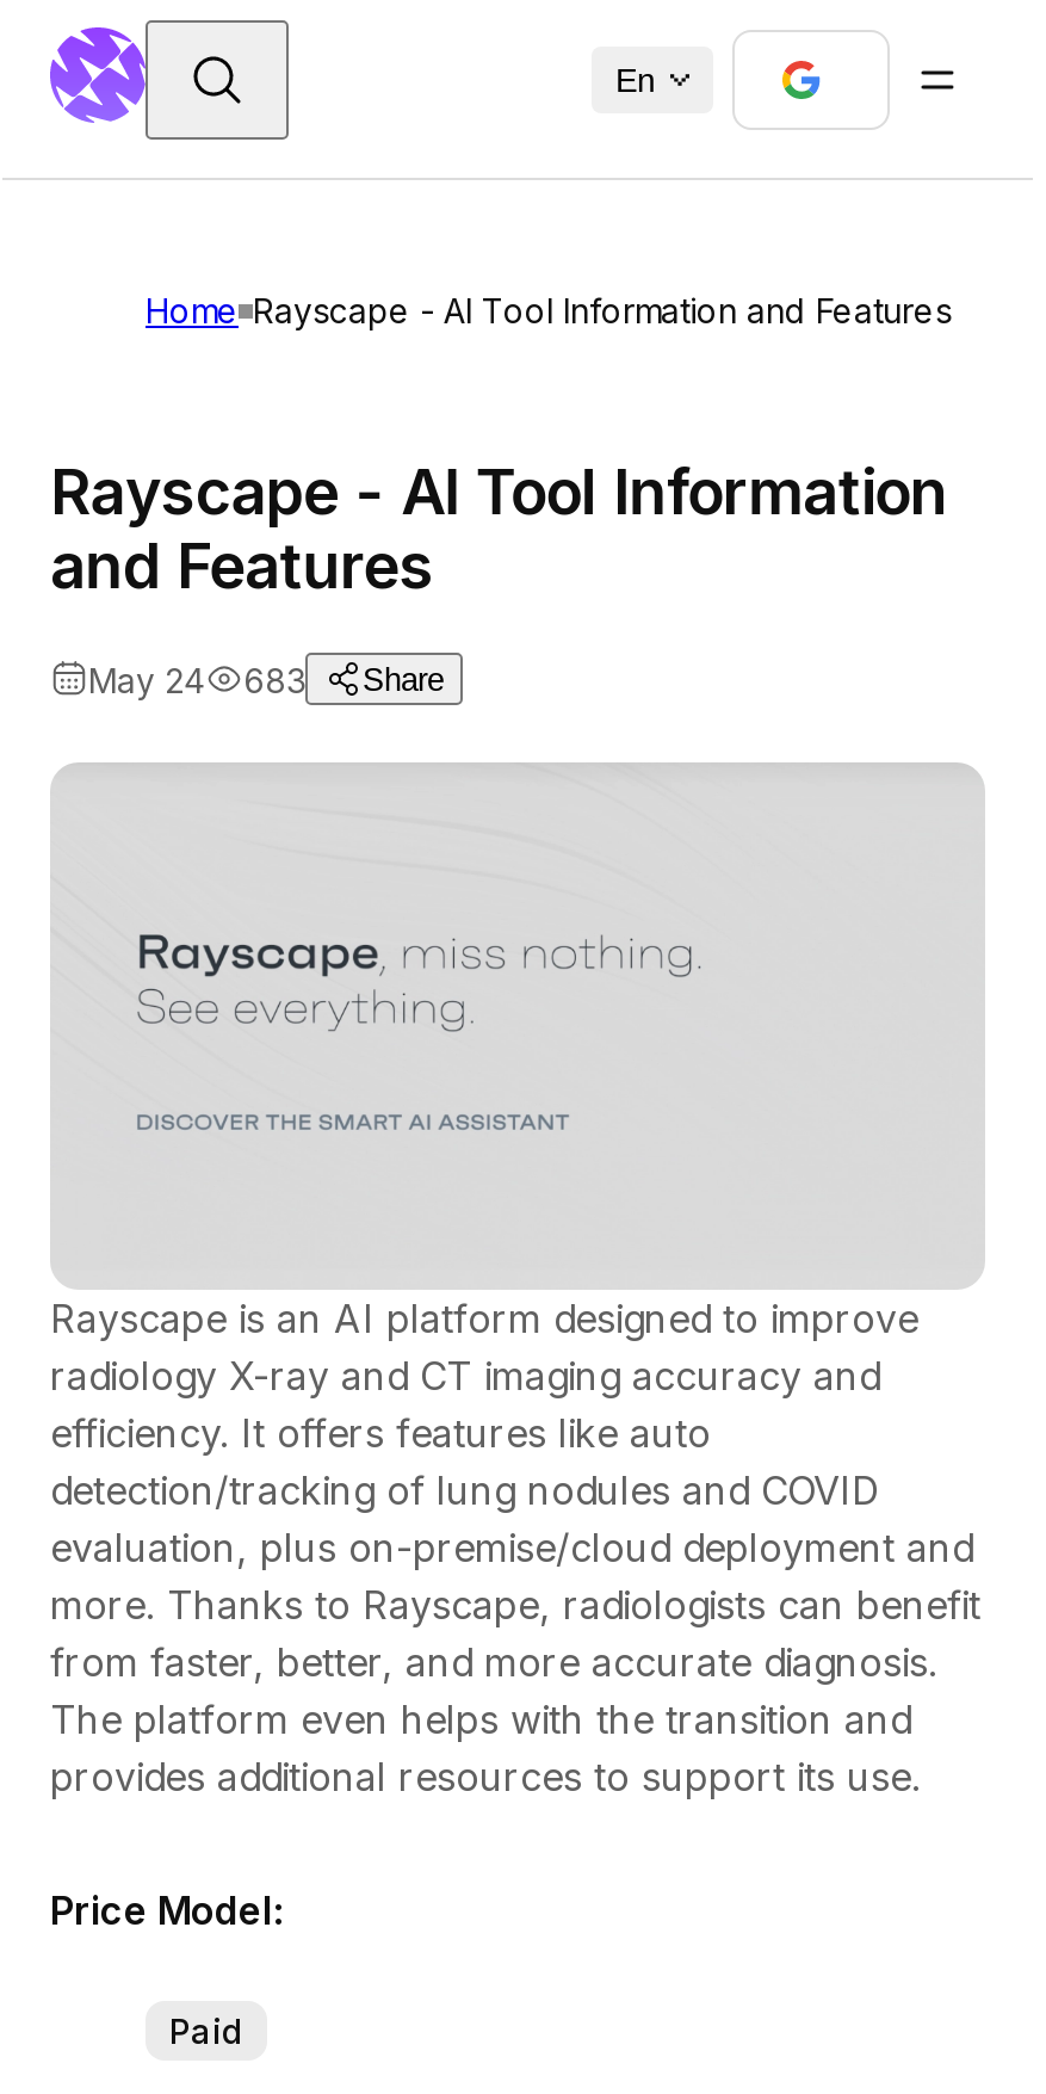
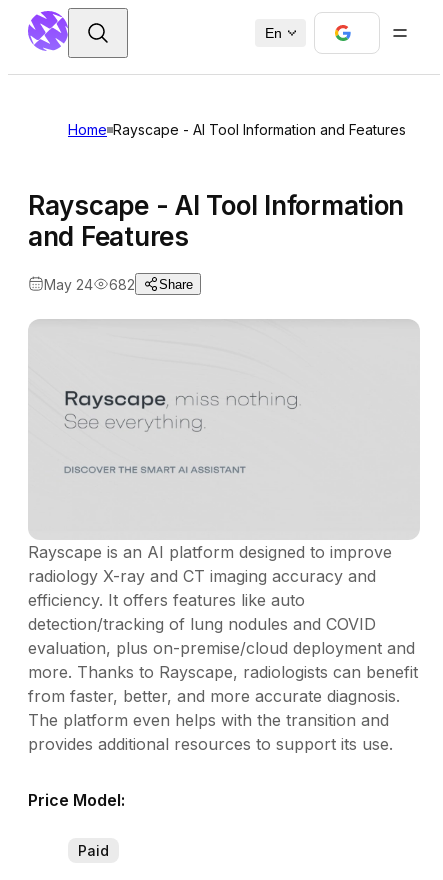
- May 24 683 Share
+ May 24 682 Share
